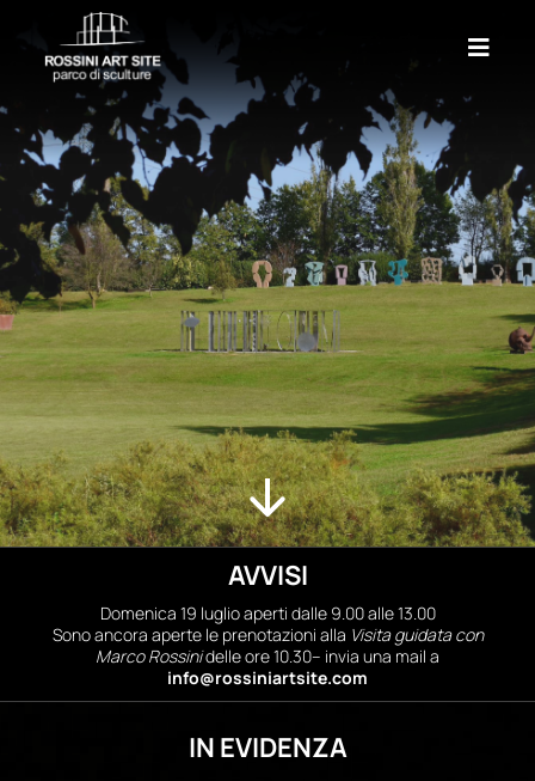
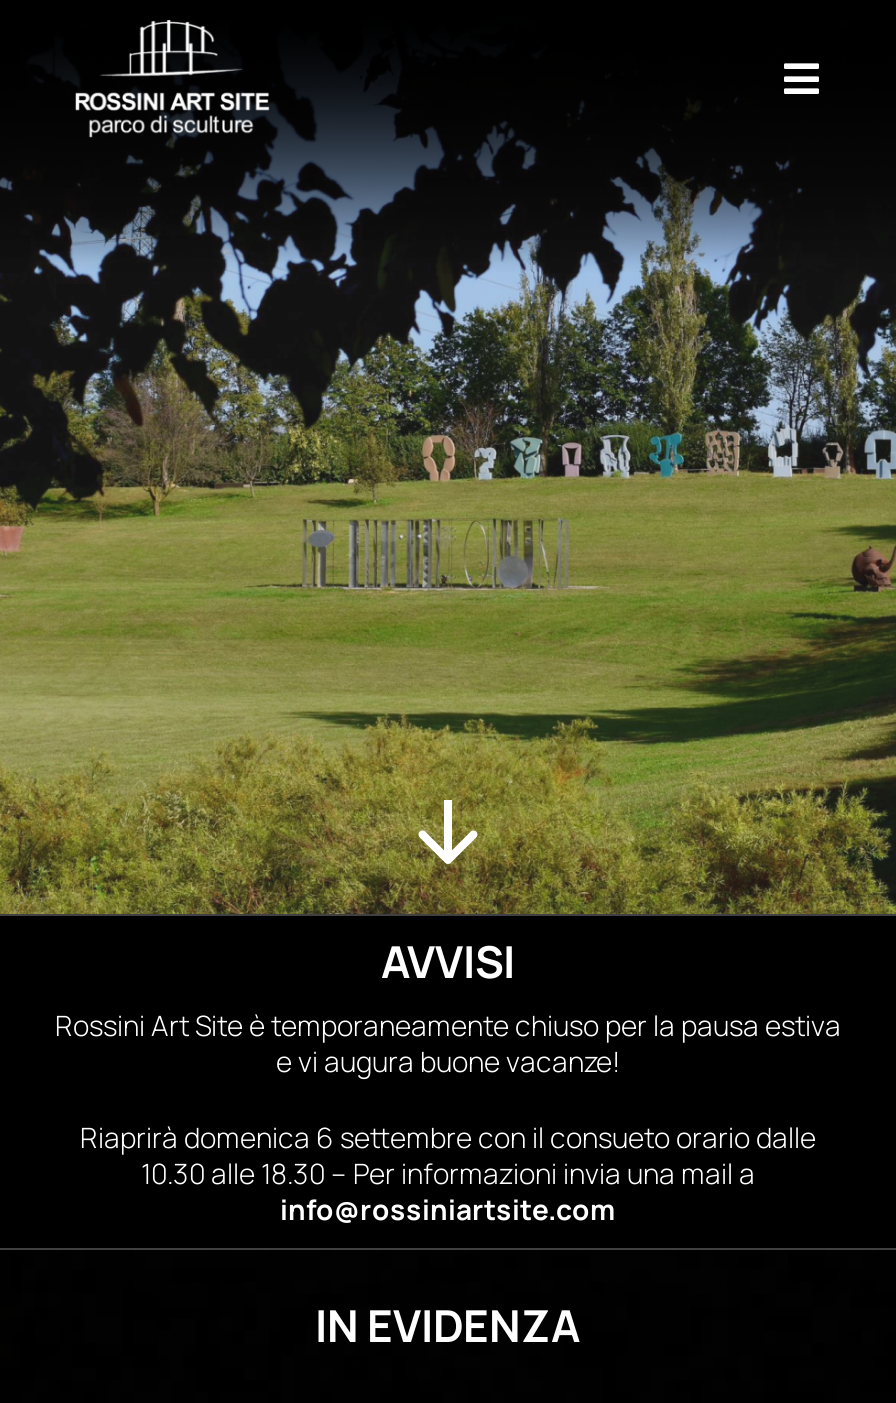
- Domenica 19 luglio aperti dalle 9.00 alle 13.00
- Sono ancora aperte le prenotazioni alla Visita guidata con
- Marco Rossinidelle ore 10.30– invia una mail a
+ Rossini Art Site è temporaneamente chiuso per la pausa estiva
+ e vi augura buone vacanze!
+ Riaprirà domenica 6 settembre con il consueto orario dalle
+ 10.30 alle 18.30 – Per informazioni invia una mail a
